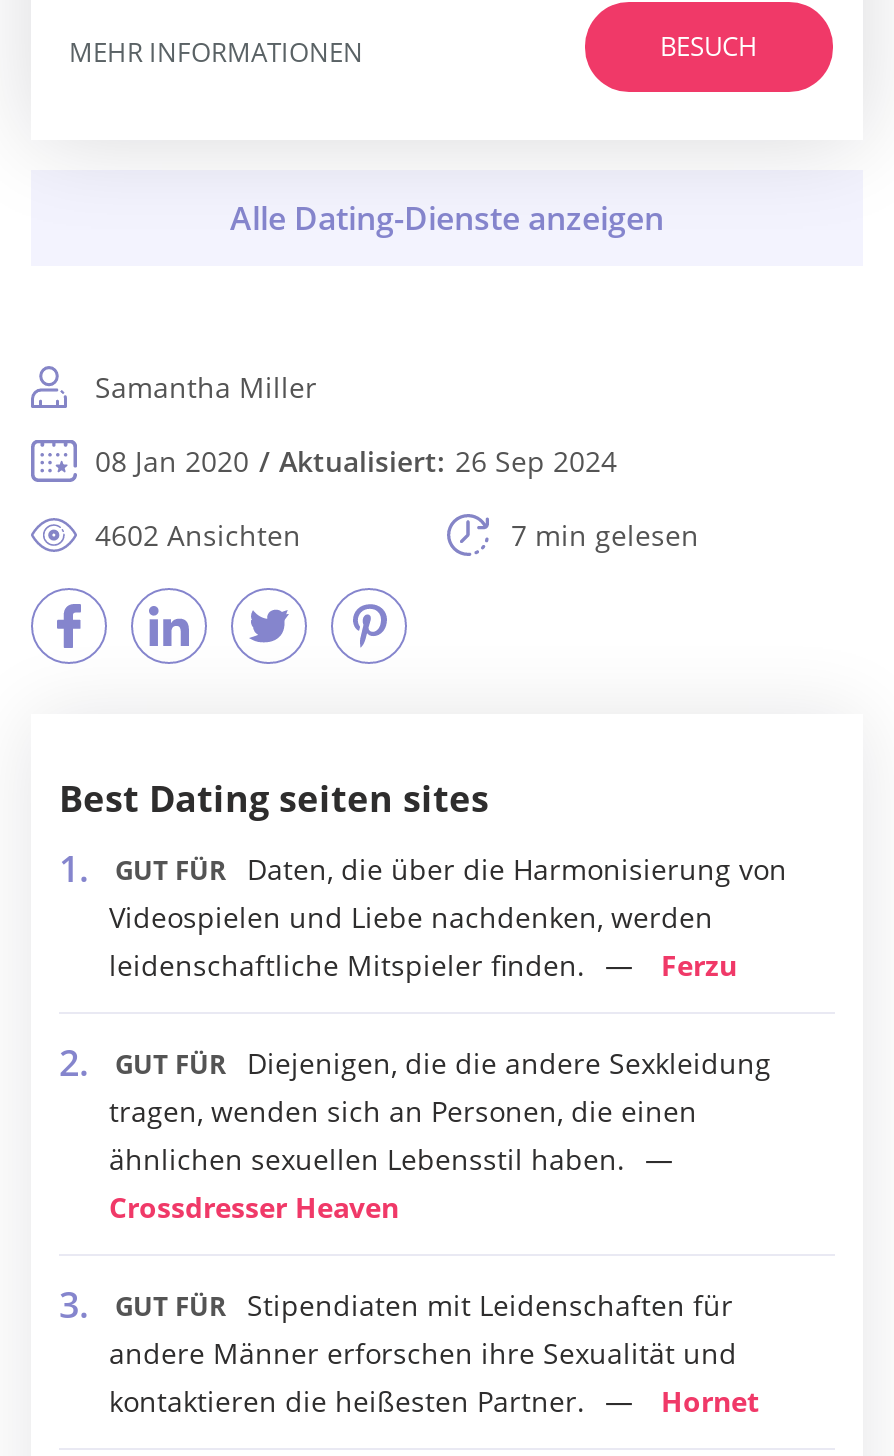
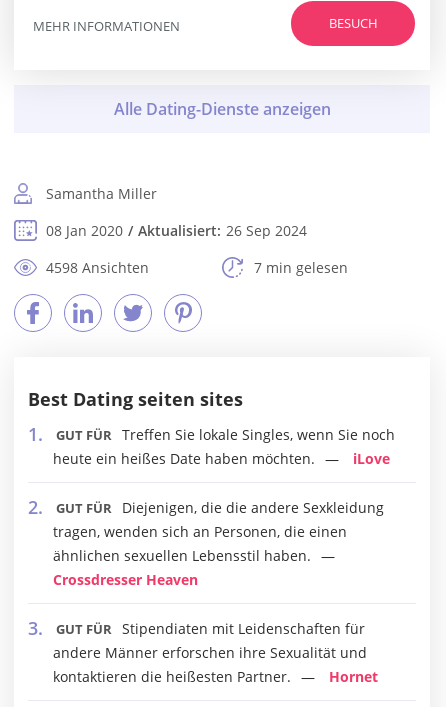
- 4602 Ansichten
+ 4598 Ansichten

- GUT FÜR Daten, die über die Harmonisierung von
- Videospielen und Liebe nachdenken, werden
- leidenschaftliche Mitspieler finden.
- Ferzu
+ GUT FÜR Treffen Sie lokale Singles, wenn Sie noch
+ heute ein heißes Date haben möchten.
+ iLove
